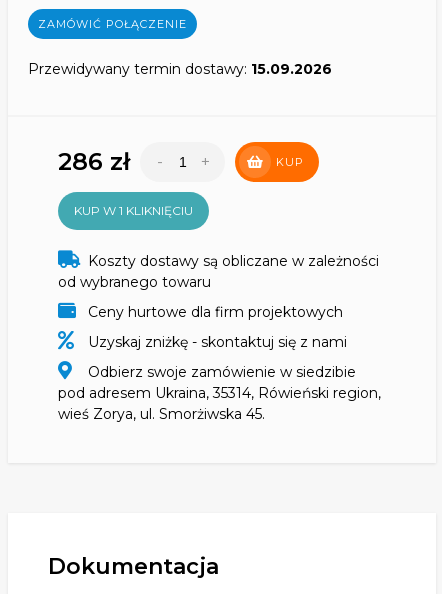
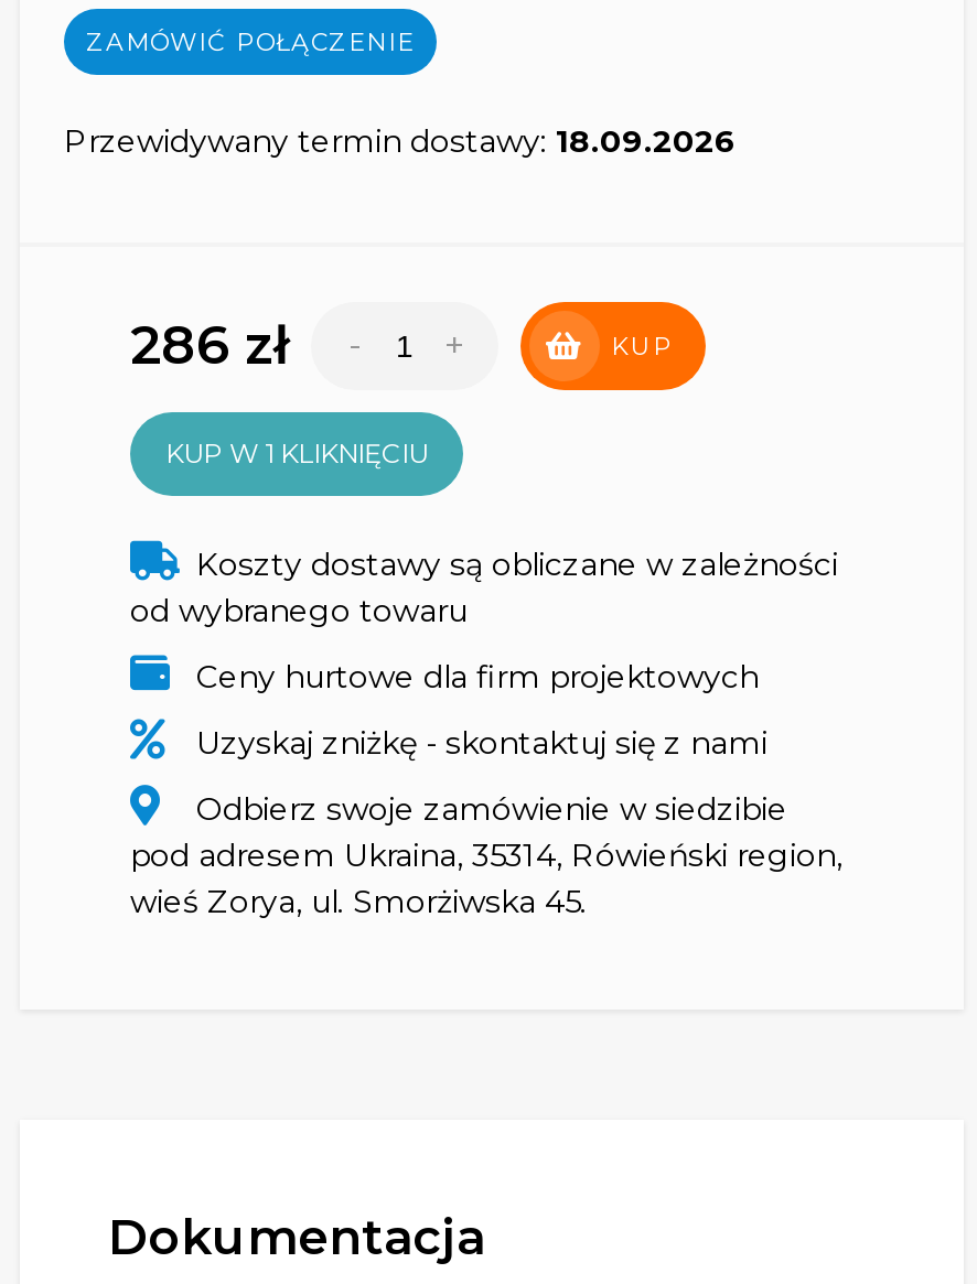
- Przewidywany termin dostawy: 15.09.2026
+ Przewidywany termin dostawy: 18.09.2026
